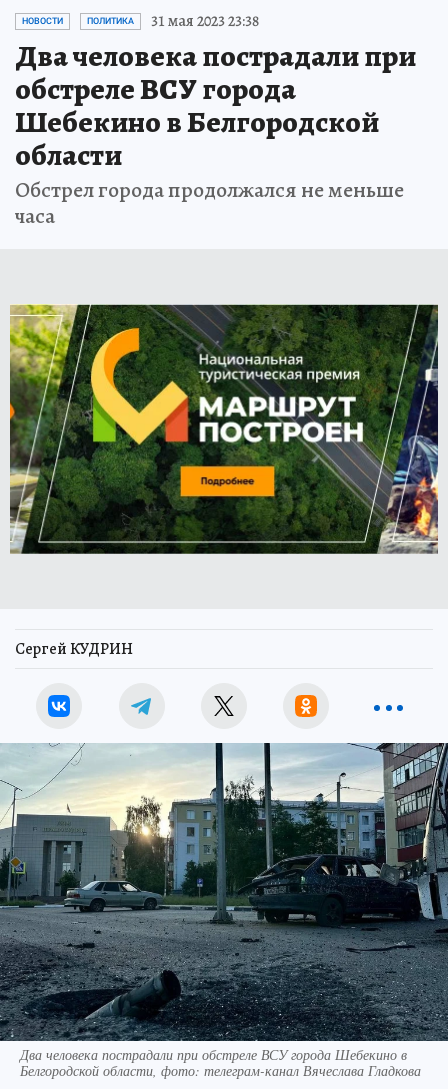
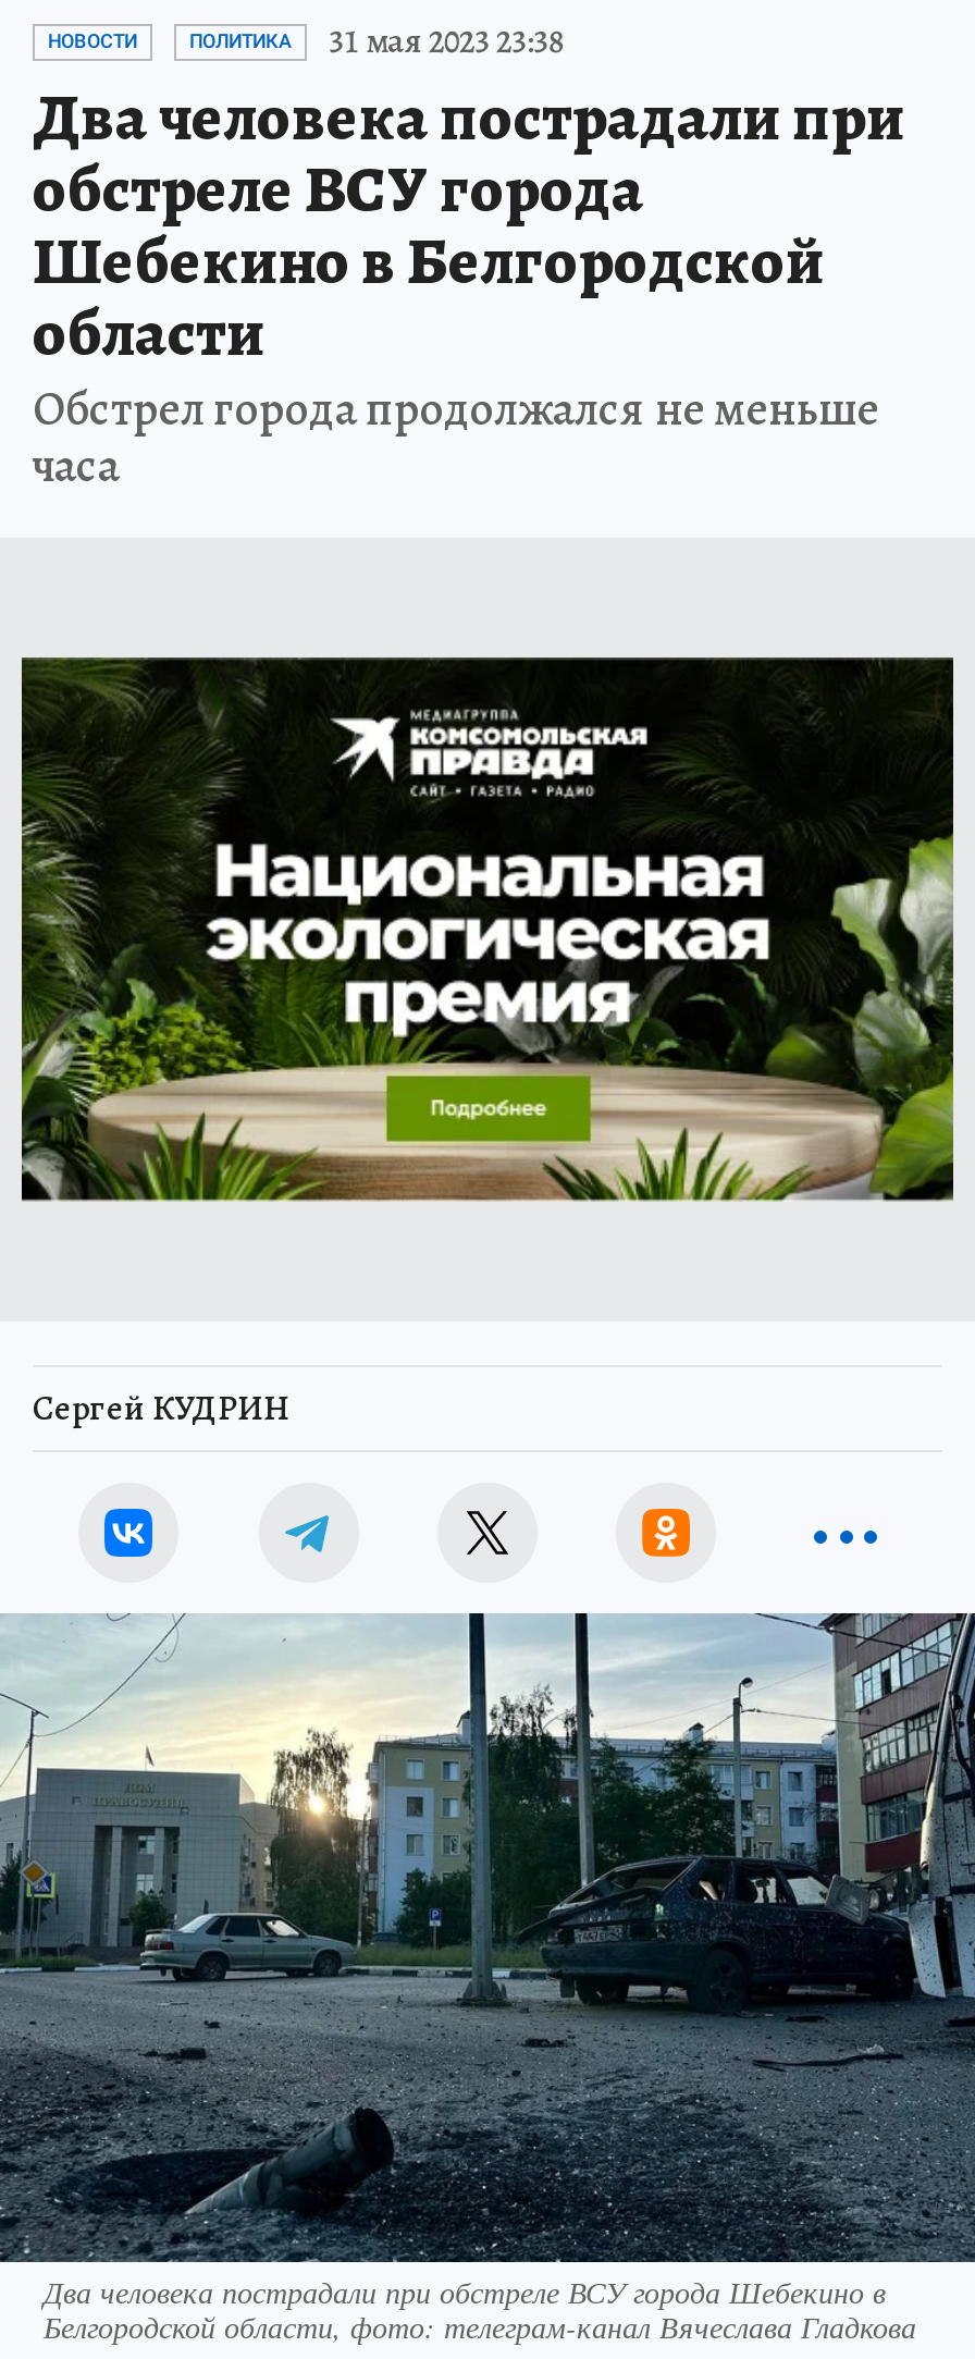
- [image]
+ [image]
